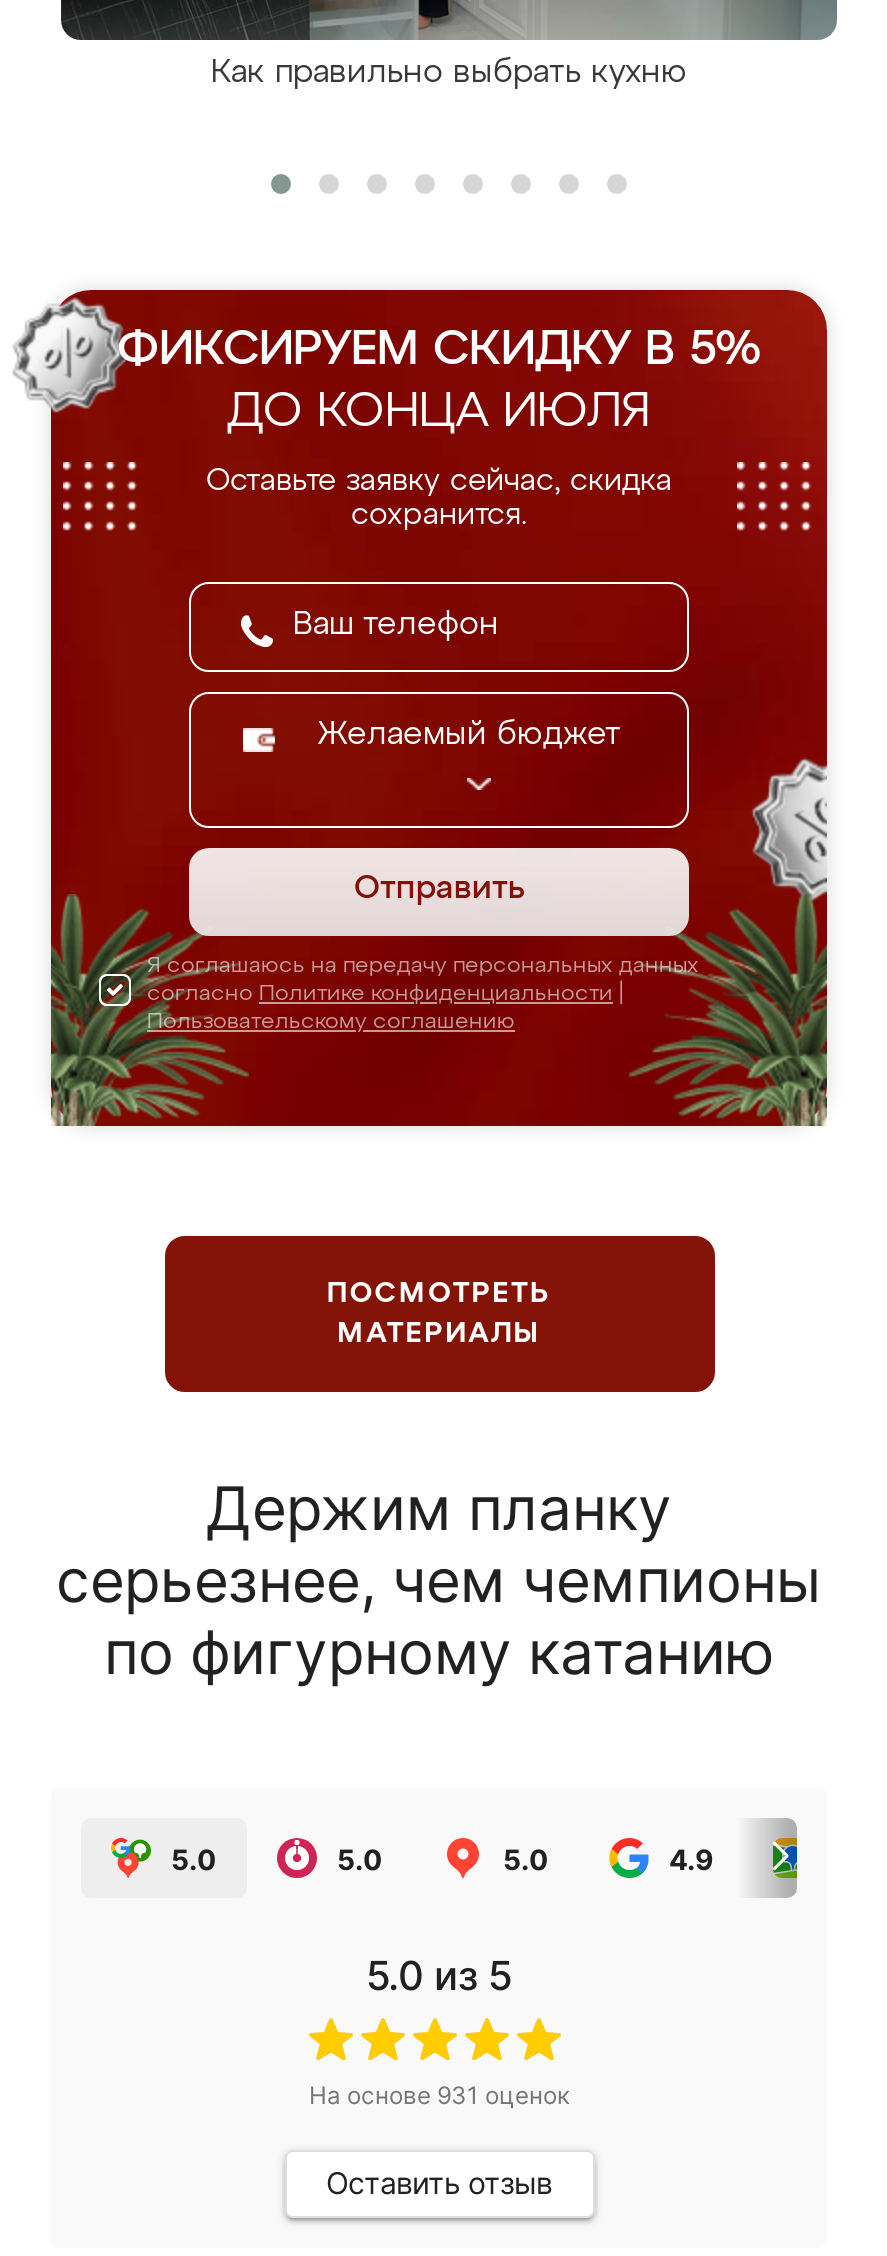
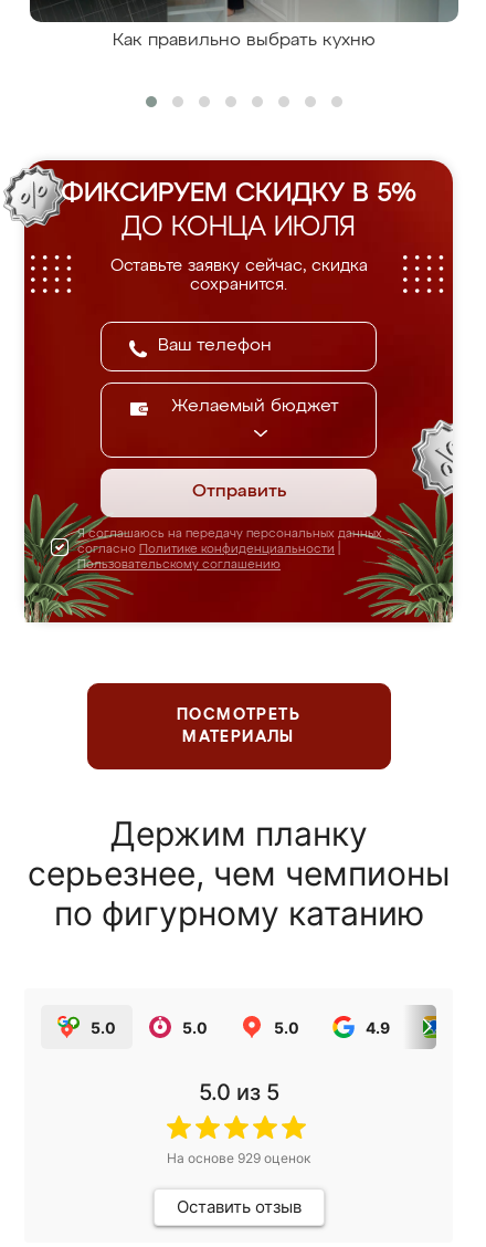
- На основе 931 оценок
+ На основе 929 оценок
